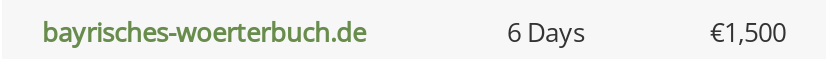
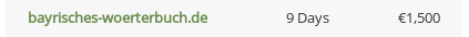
- 6 Days
+ 9 Days
